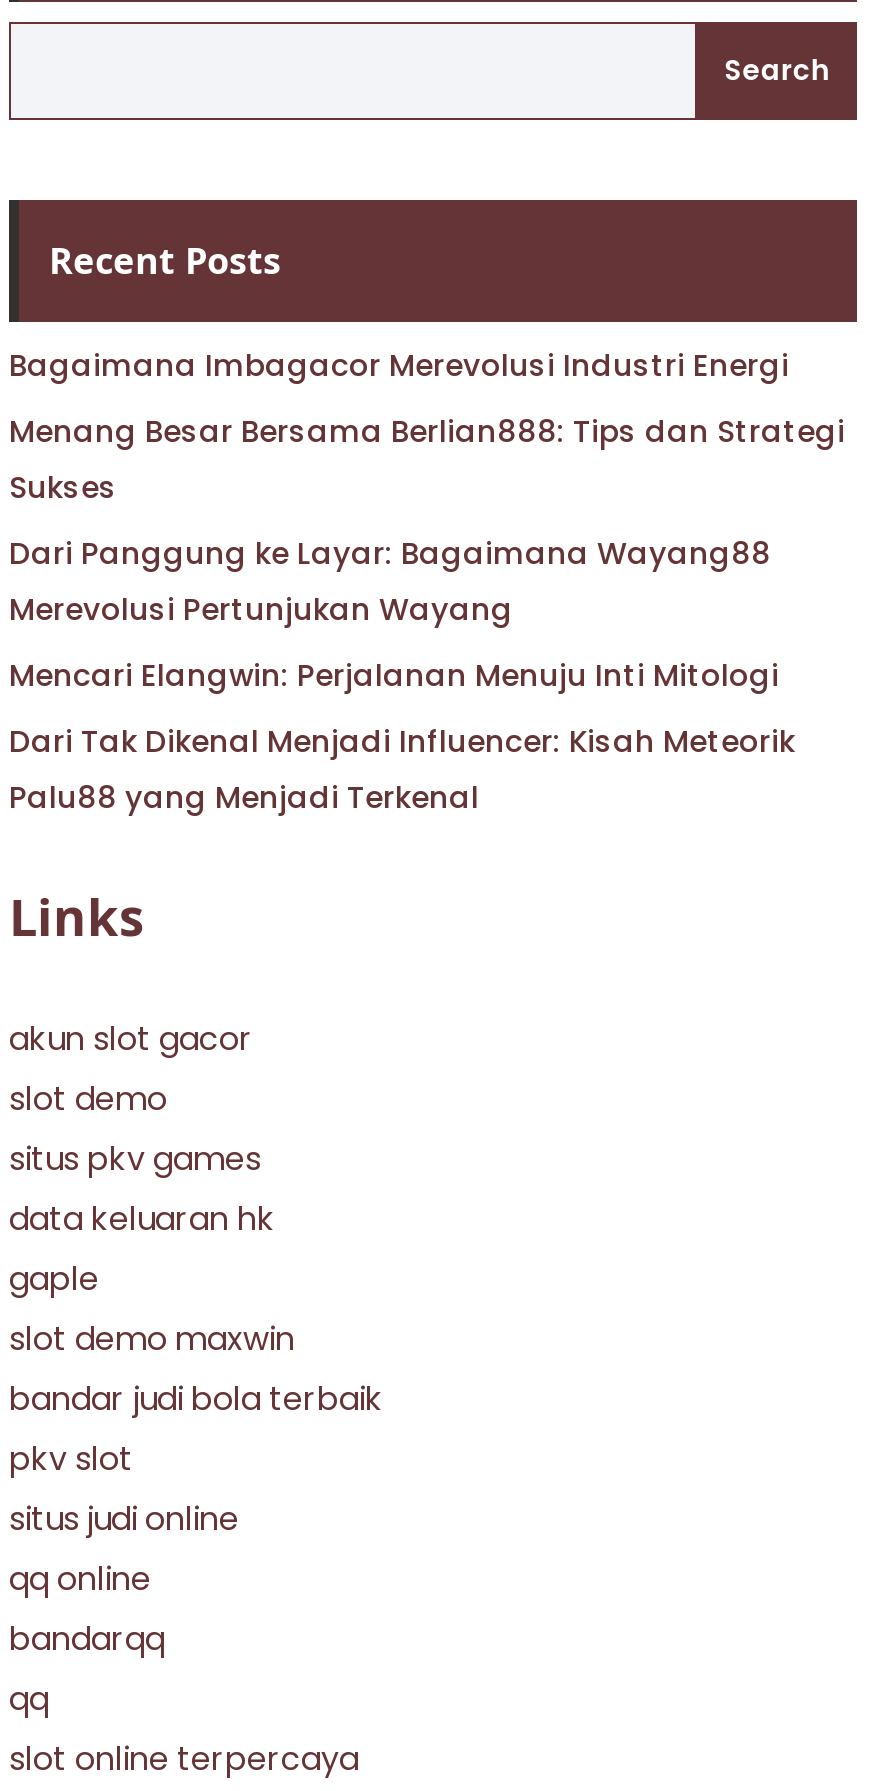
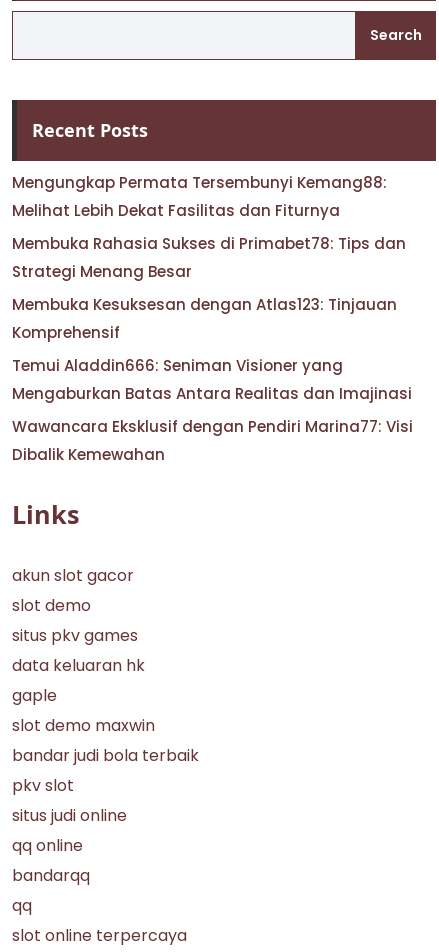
- Bagaimana Imbagacor Merevolusi Industri Energi
+ Mengungkap Permata Tersembunyi Kemang88:
+ Melihat Lebih Dekat Fasilitas dan Fiturnya

- Menang Besar Bersama Berlian888: Tips dan Strategi
- Sukses
+ Membuka Rahasia Sukses di Primabet78: Tips dan
+ Strategi Menang Besar

- Dari Panggung ke Layar: Bagaimana Wayang88
- Merevolusi Pertunjukan Wayang
+ Membuka Kesuksesan dengan Atlas123: Tinjauan
+ Komprehensif

- Mencari Elangwin: Perjalanan Menuju Inti Mitologi
+ Temui Aladdin666: Seniman Visioner yang
+ Mengaburkan Batas Antara Realitas dan Imajinasi

- Dari Tak Dikenal Menjadi Influencer: Kisah Meteorik
- Palu88 yang Menjadi Terkenal
+ Wawancara Eksklusif dengan Pendiri Marina77: Visi
+ Dibalik Kemewahan
